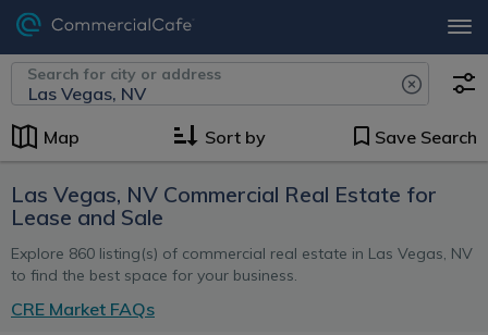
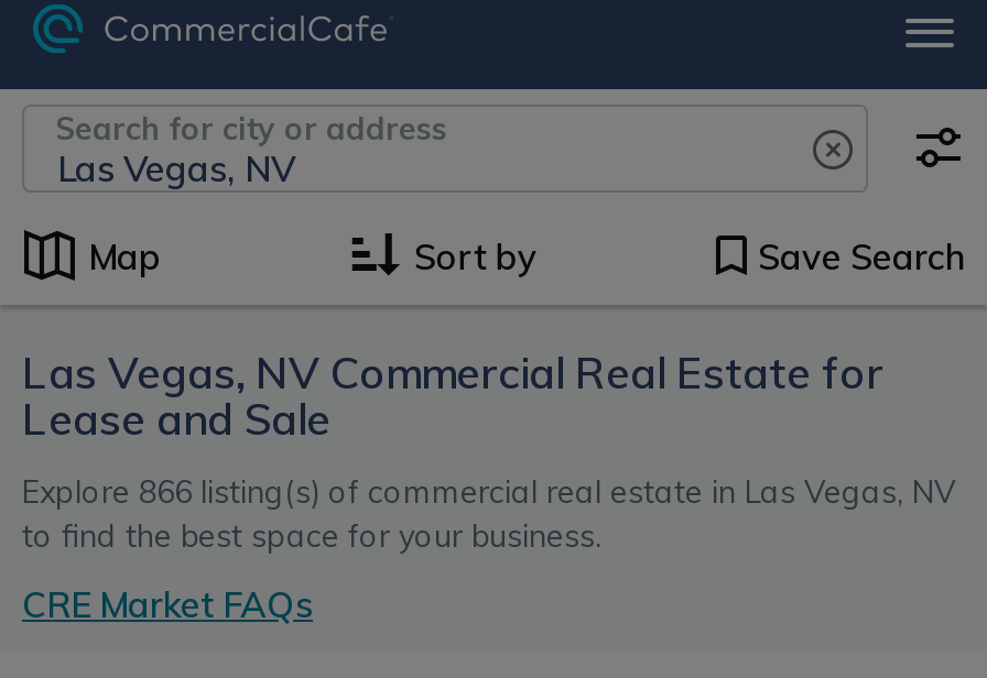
- Explore 860 listing(s) of commercial real estate in Las Vegas, NV
+ Explore 866 listing(s) of commercial real estate in Las Vegas, NV
